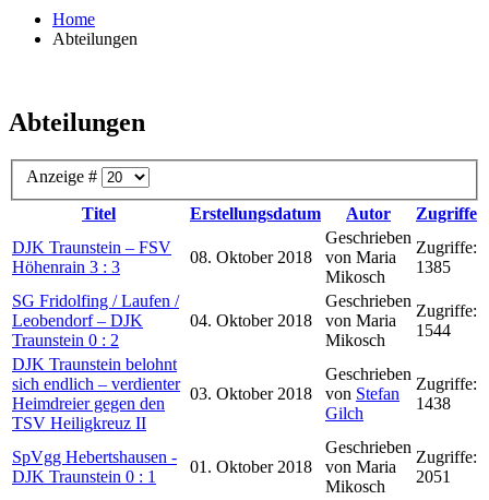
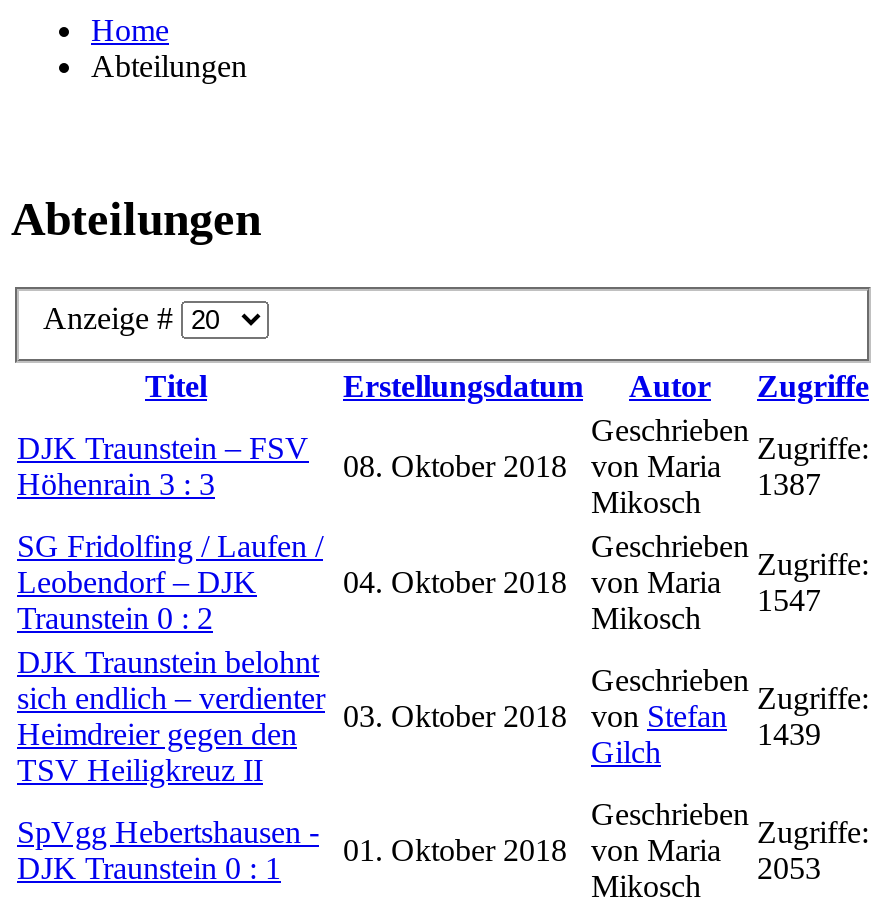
- 1385
+ 1387

- 1544
+ 1547

- 1438
+ 1439

- 2051
+ 2053
